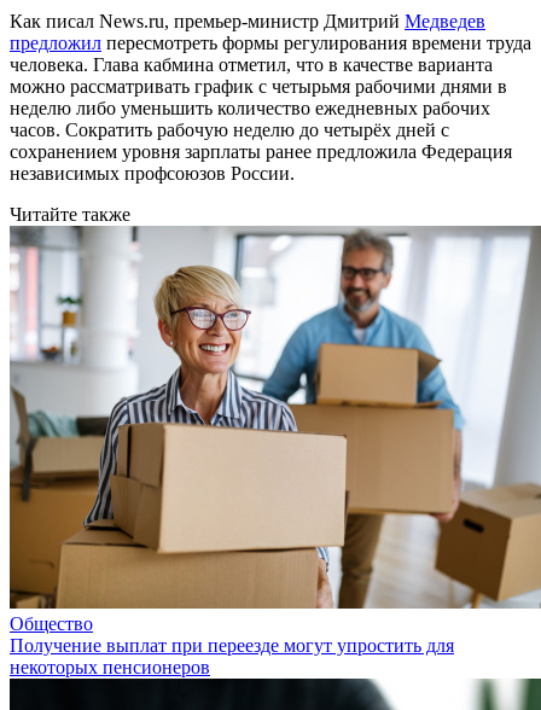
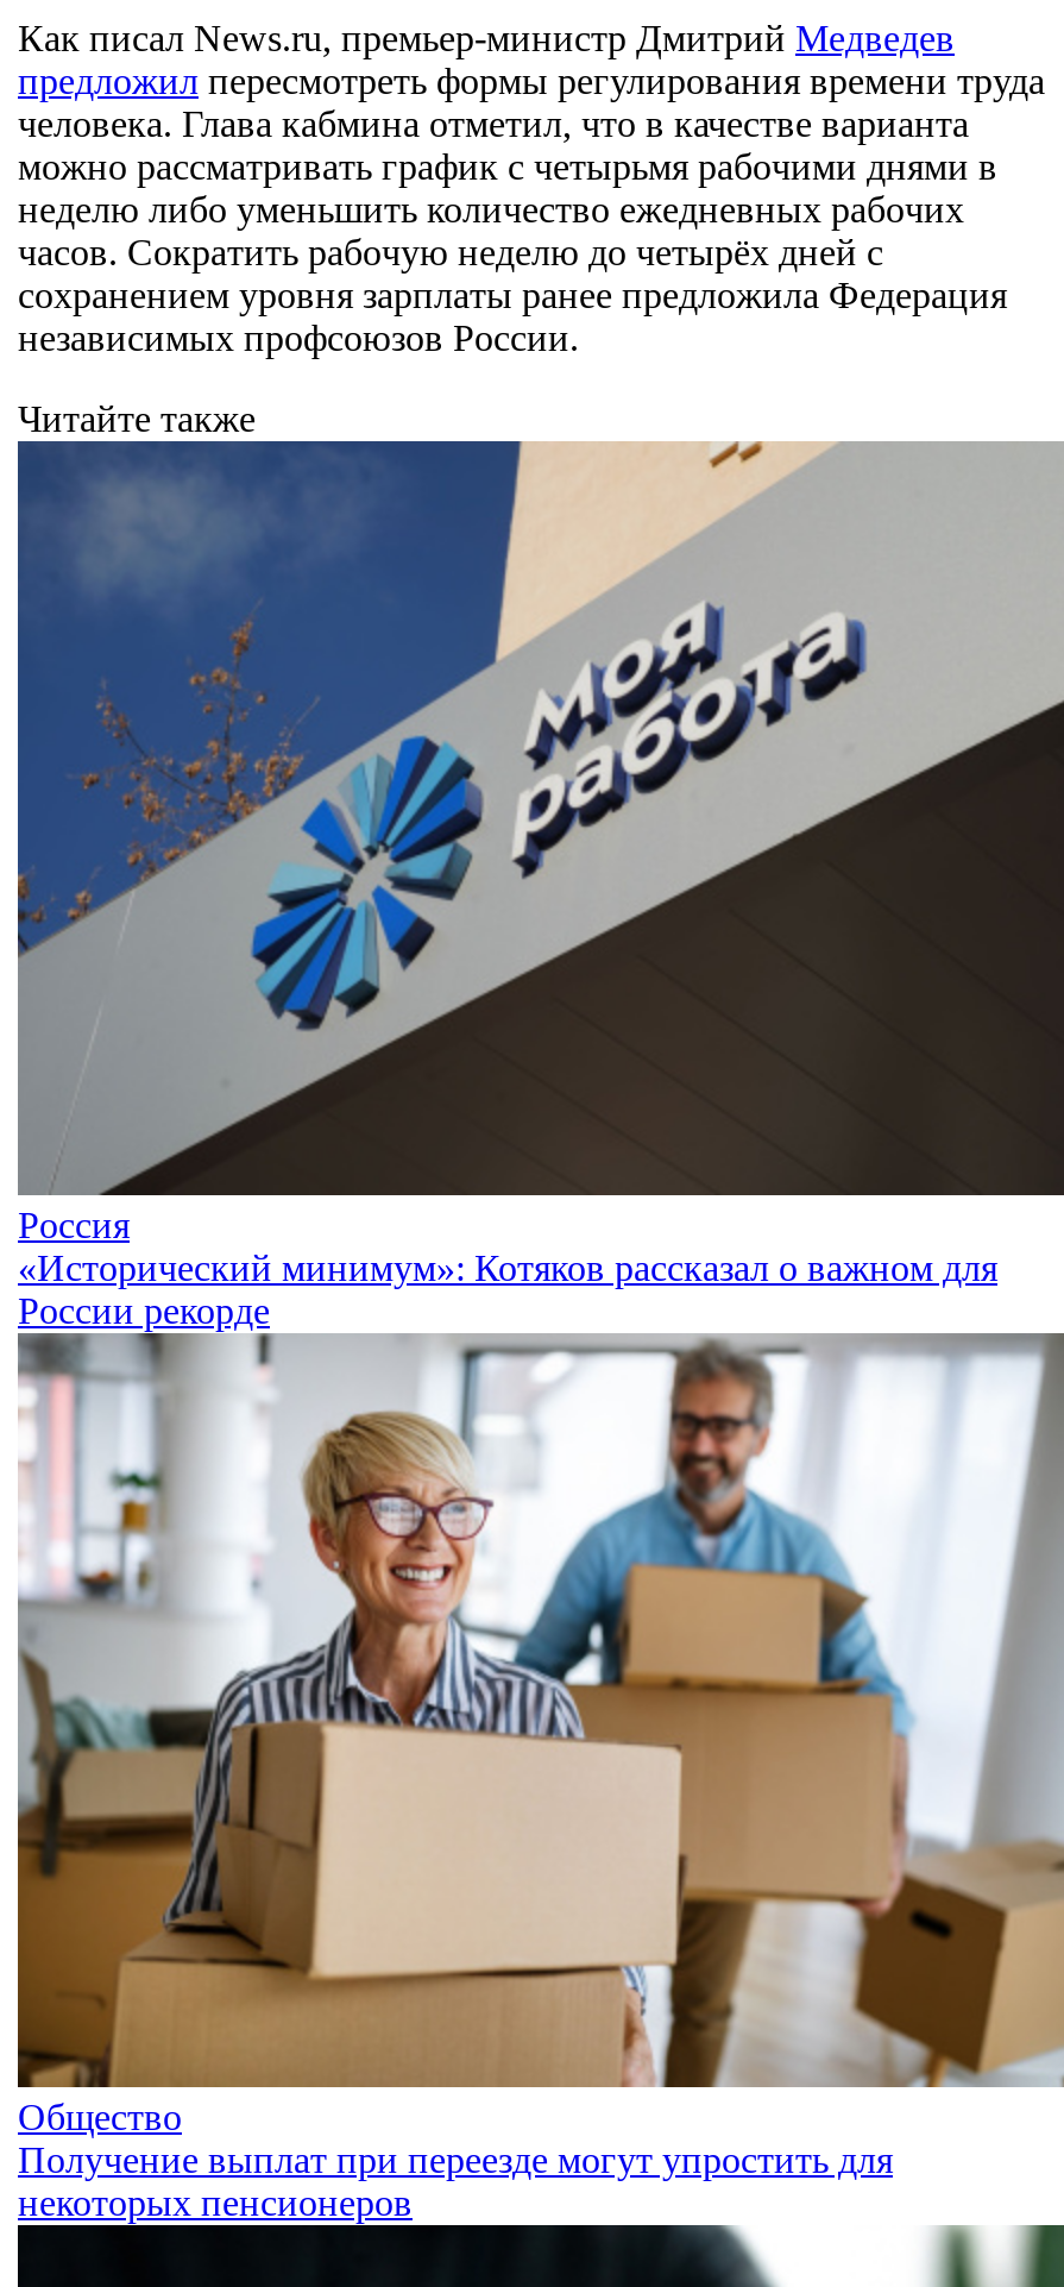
+ [image]
+ Россия
+ «Исторический минимум»: Котяков рассказал о важном для
+ России рекорде
